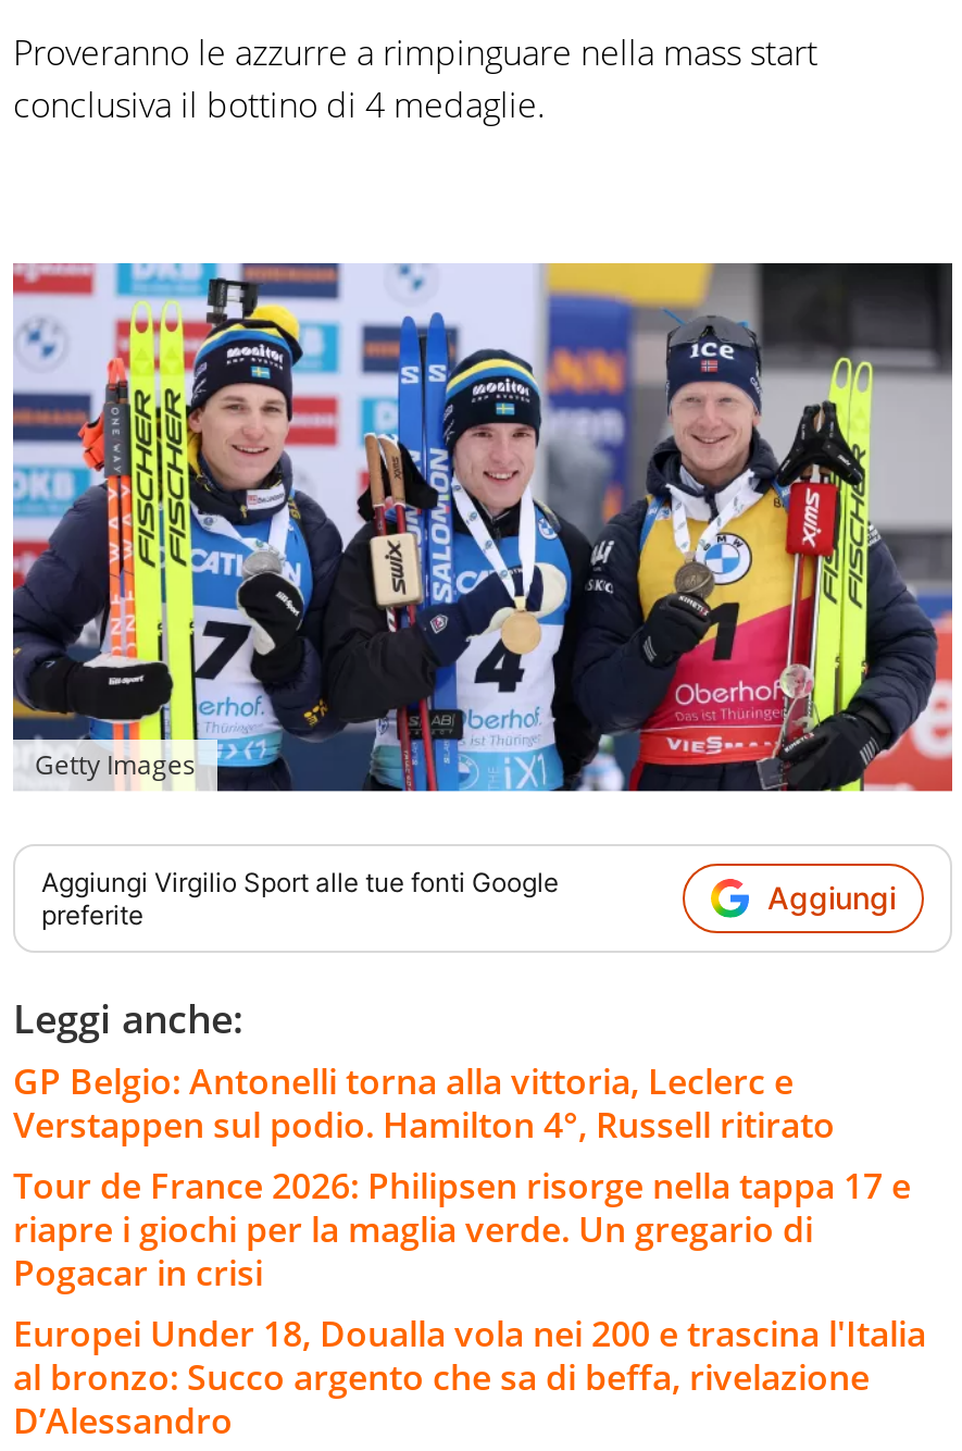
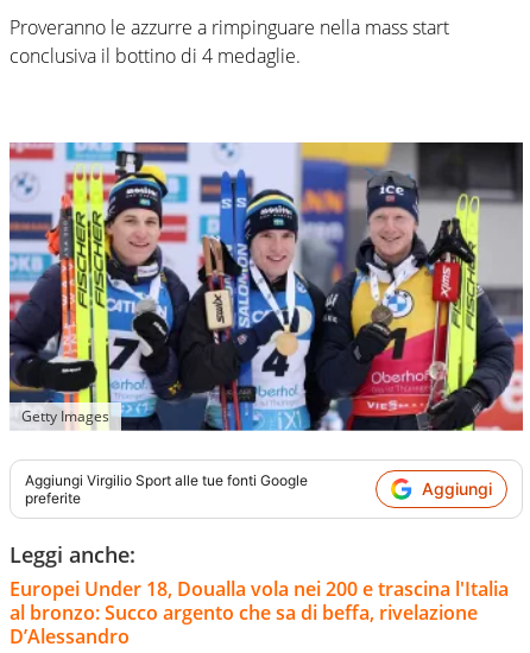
- GP Belgio: Antonelli torna alla vittoria, Leclerc e
- Verstappen sul podio. Hamilton 4°, Russell ritirato
- Tour de France 2026: Philipsen risorge nella tappa 17 e
- riapre i giochi per la maglia verde. Un gregario di
- Pogacar in crisi
